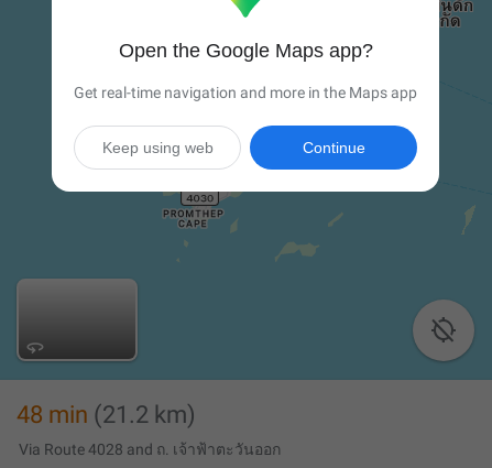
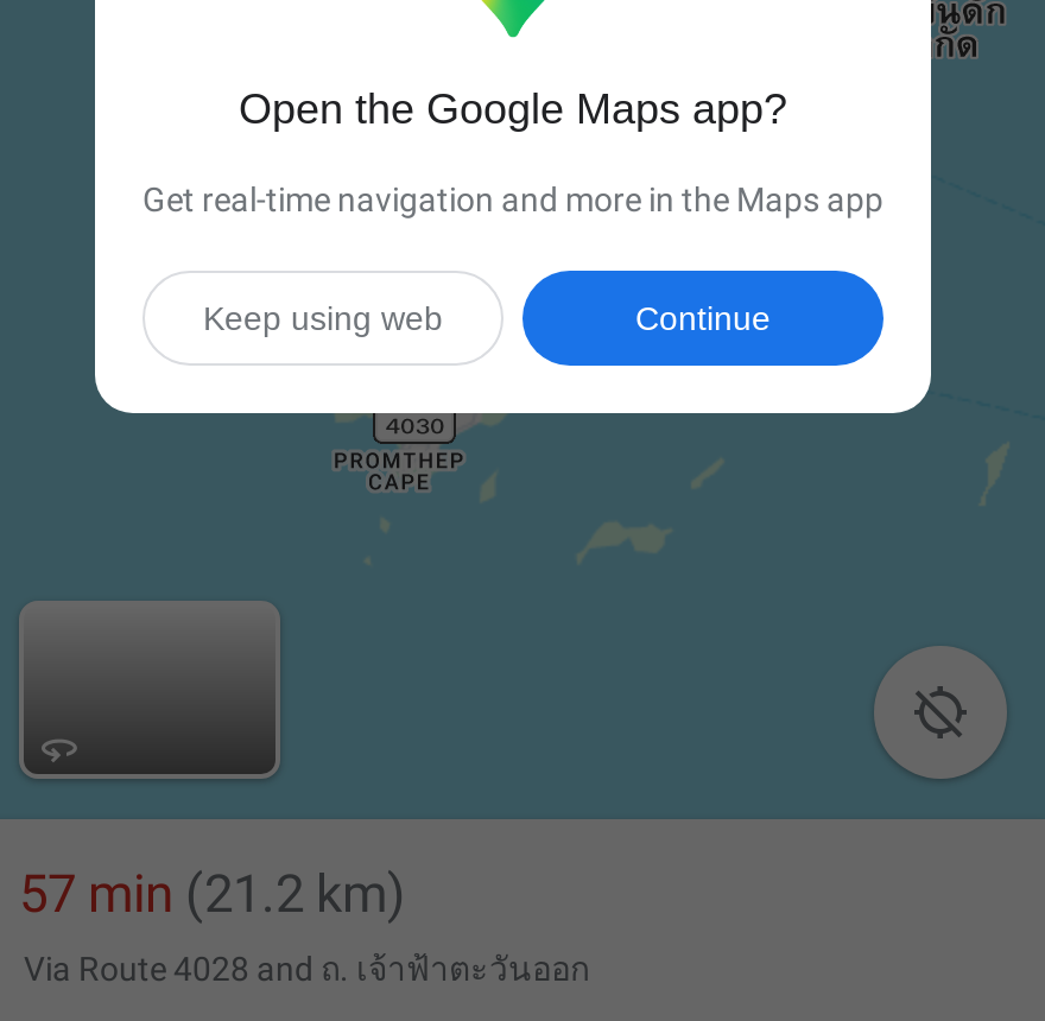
- 48 min (21.2 km)
+ 57 min (21.2 km)
